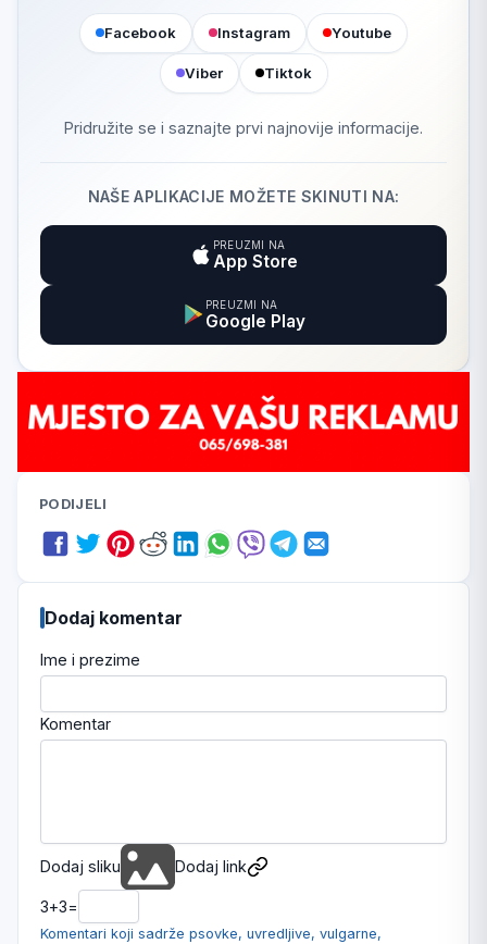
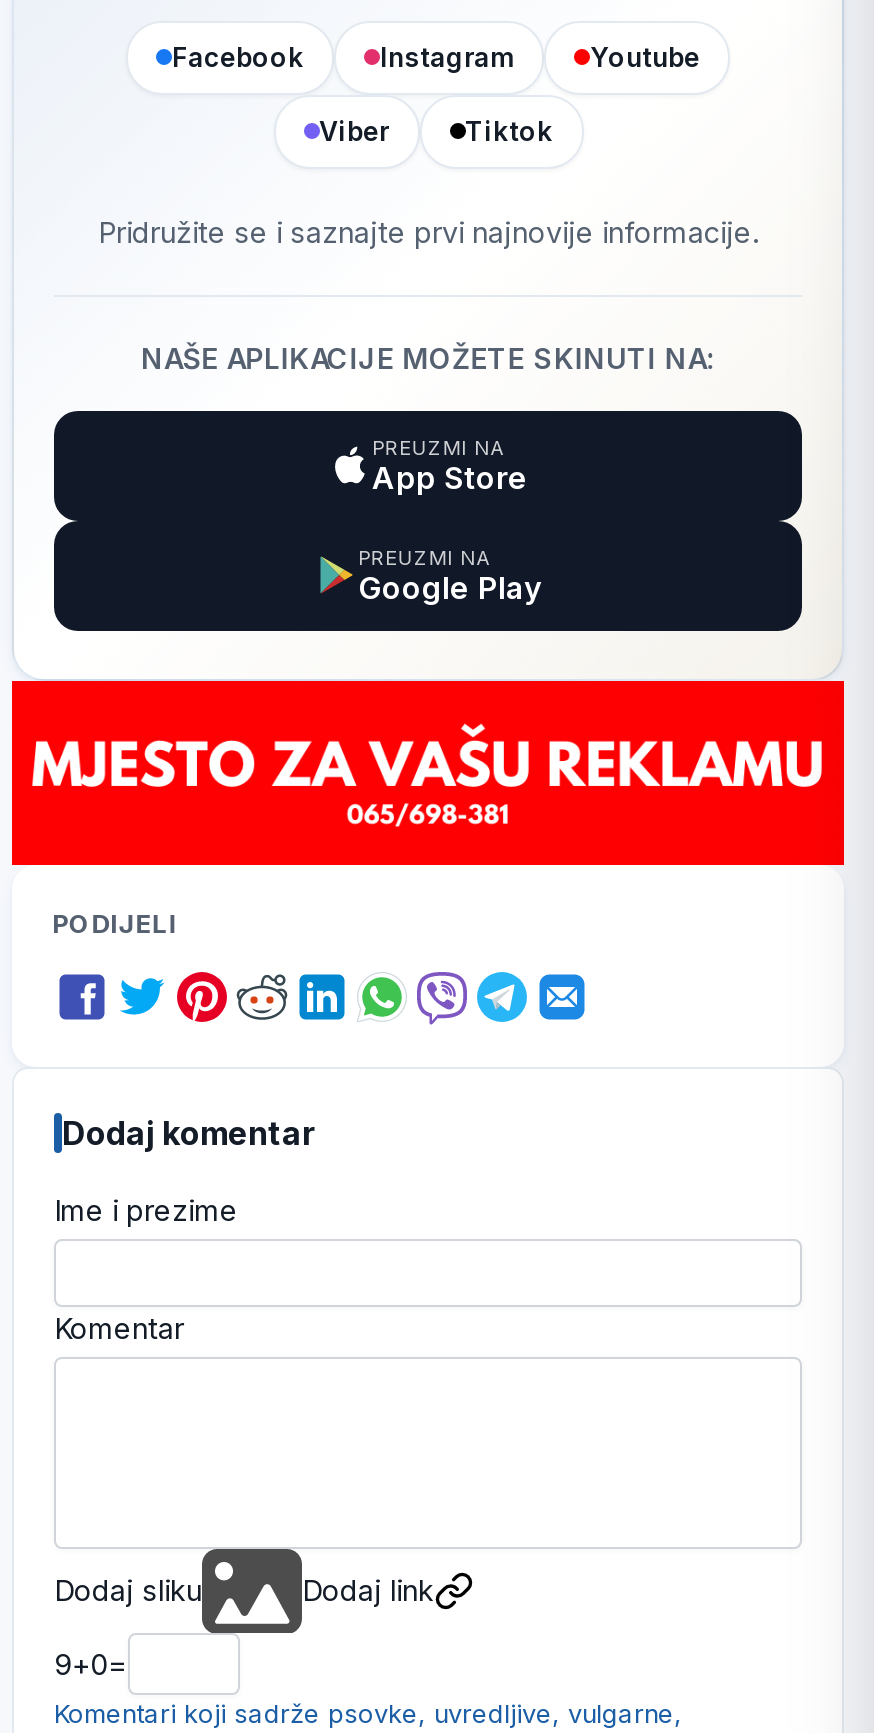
- 3+3=
+ 9+0=
